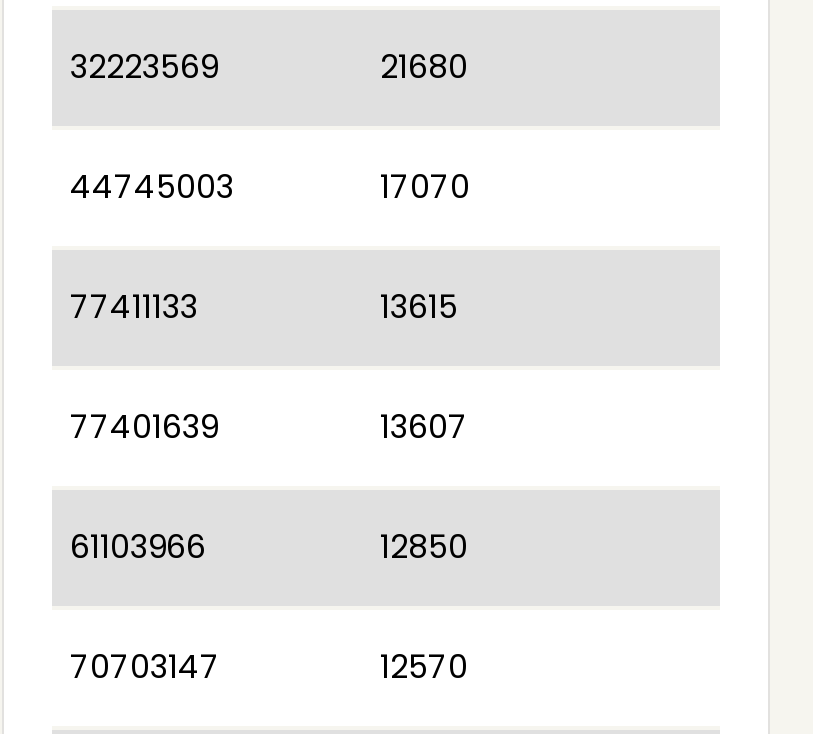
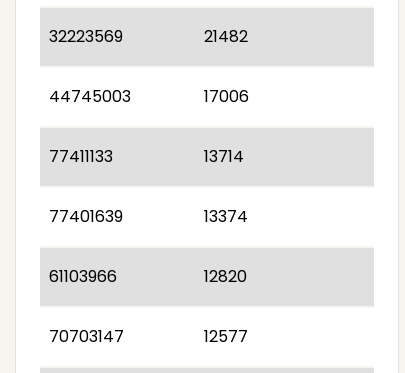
- 21680
+ 21482

- 17070
+ 17006

- 13615
+ 13714

- 13607
+ 13374

- 12850
+ 12820

- 12570
+ 12577
